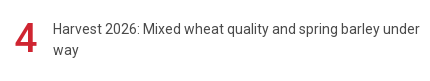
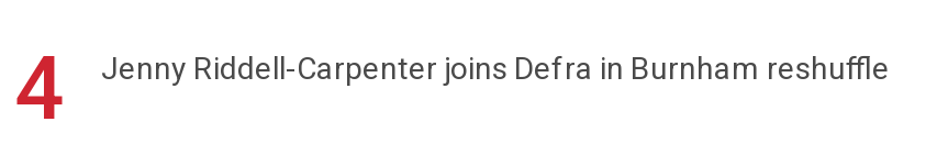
- Harvest 2026: Mixed wheat quality and spring barley under
- way
+ Jenny Riddell-Carpenter joins Defra in Burnham reshuffle
